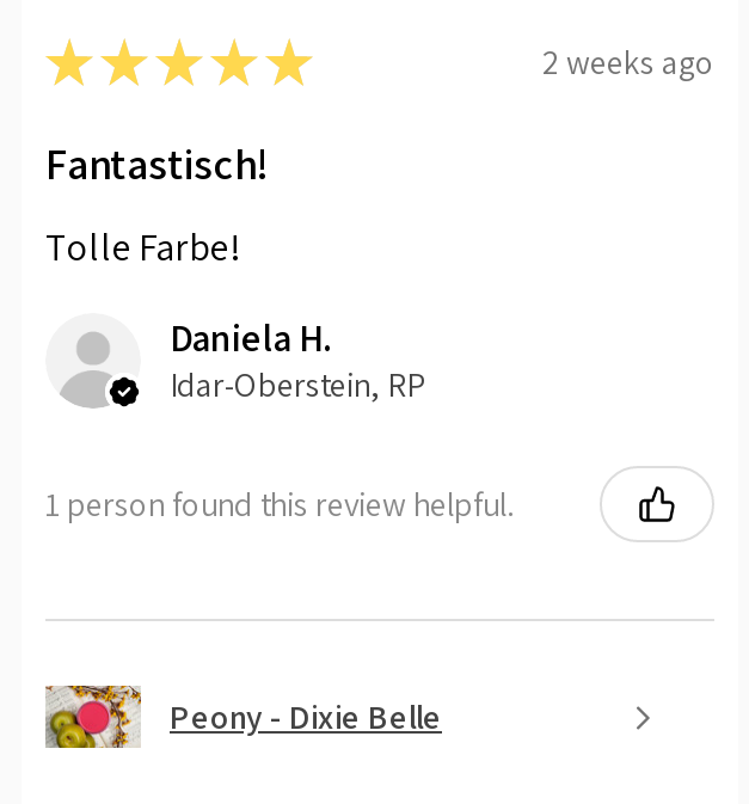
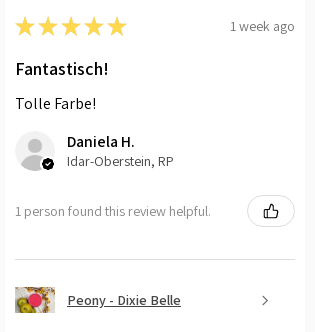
- 2 weeks ago
+ 1 week ago
